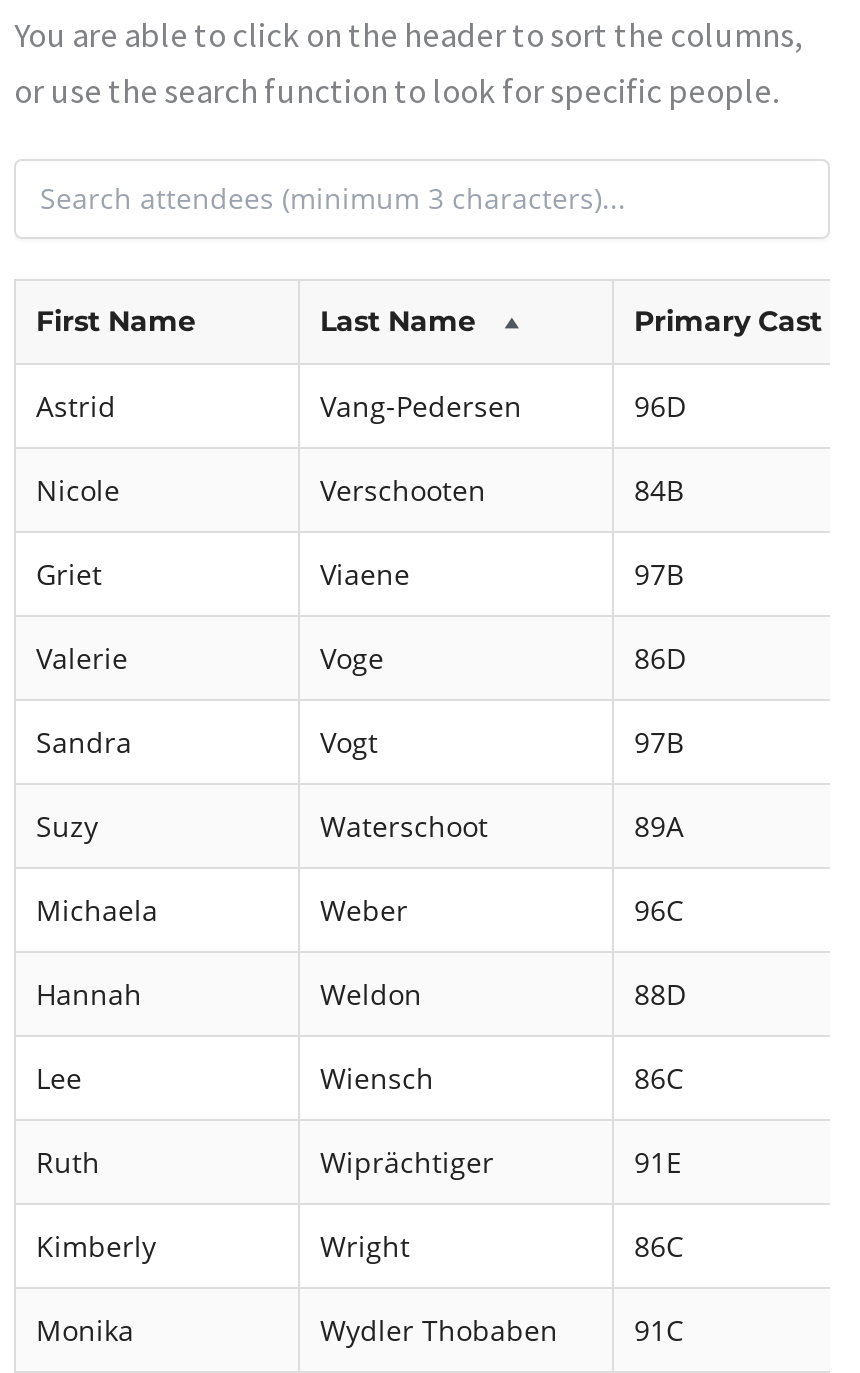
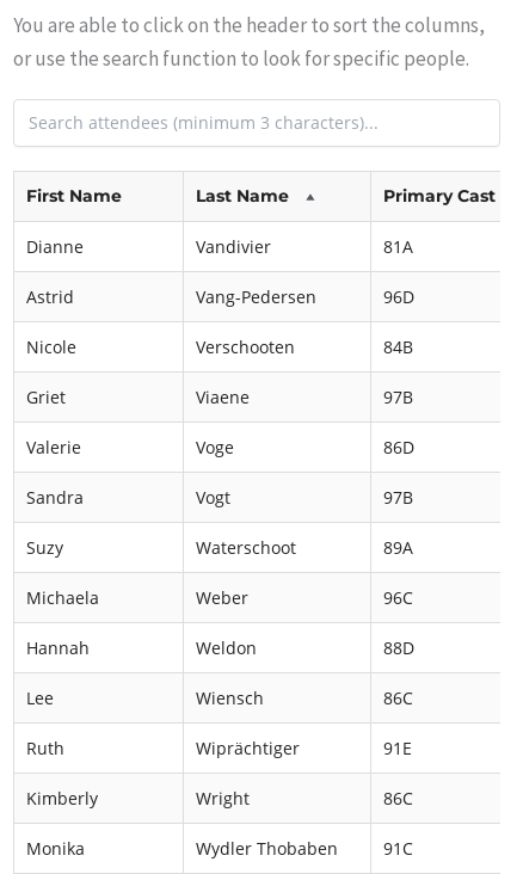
+ Dianne
+ Vandivier
+ 81A
